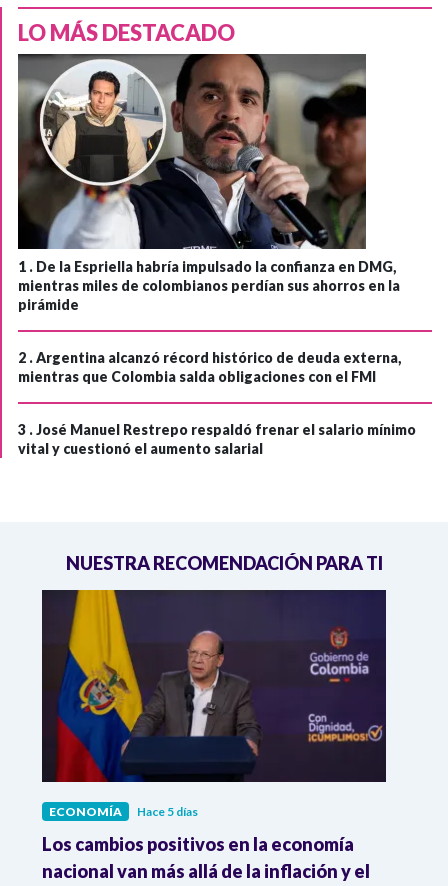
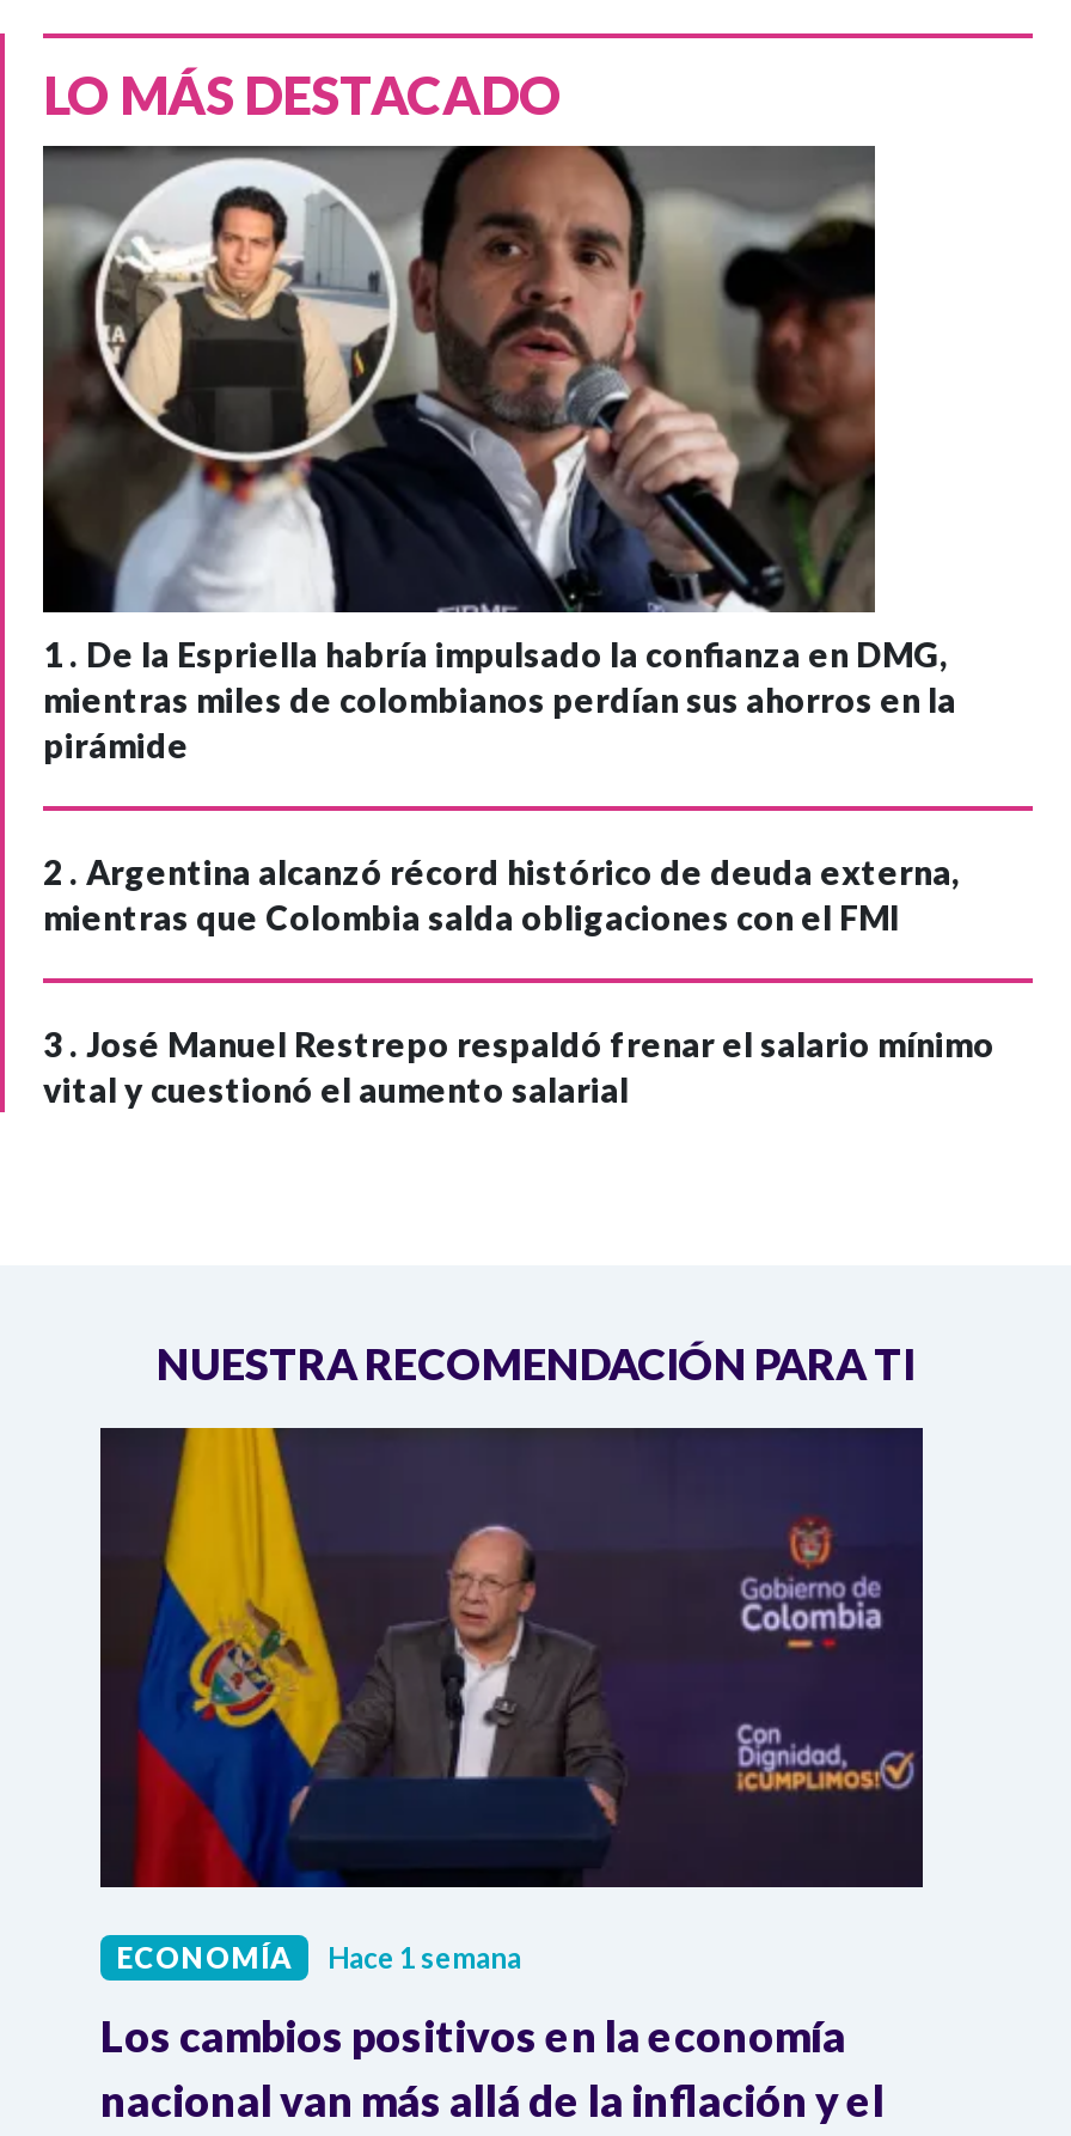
- ECONOMÍA Hace 5 días
+ ECONOMÍA Hace 1 semana
